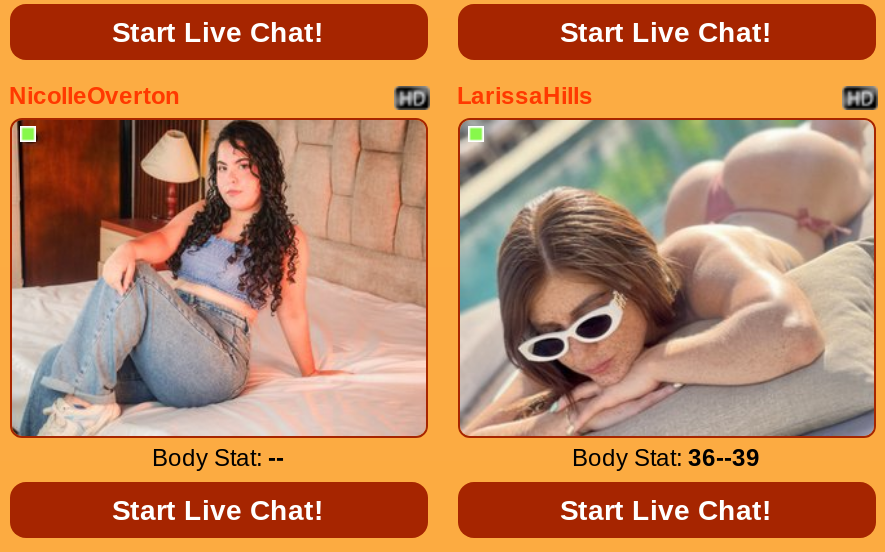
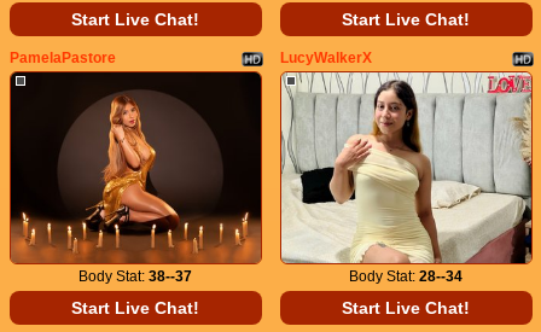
- NicolleOverton
+ PamelaPastore

- LarissaHills
+ LucyWalkerX

- [image]
- Body Stat: --
+ [image]
+ Body Stat: 38--37

- [image]
- Body Stat: 36--39
+ [image]
+ Body Stat: 28--34
